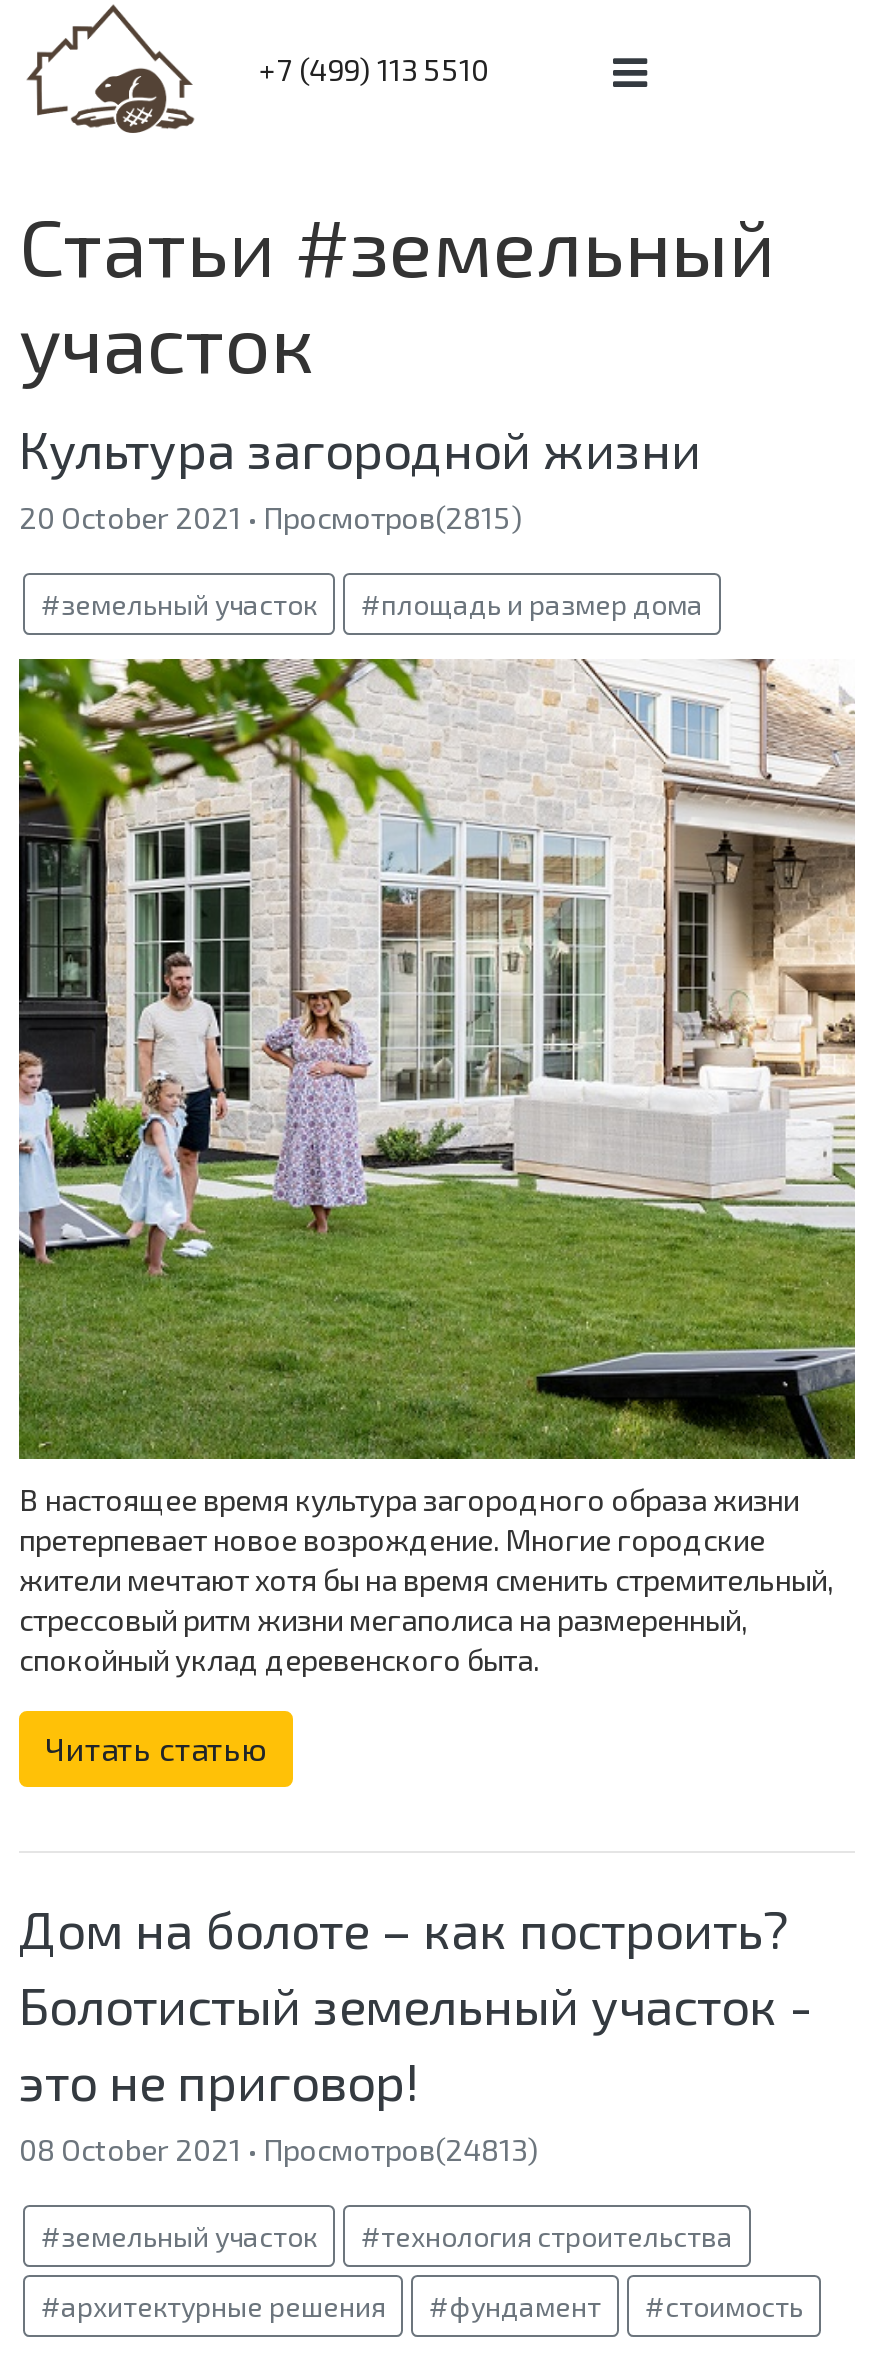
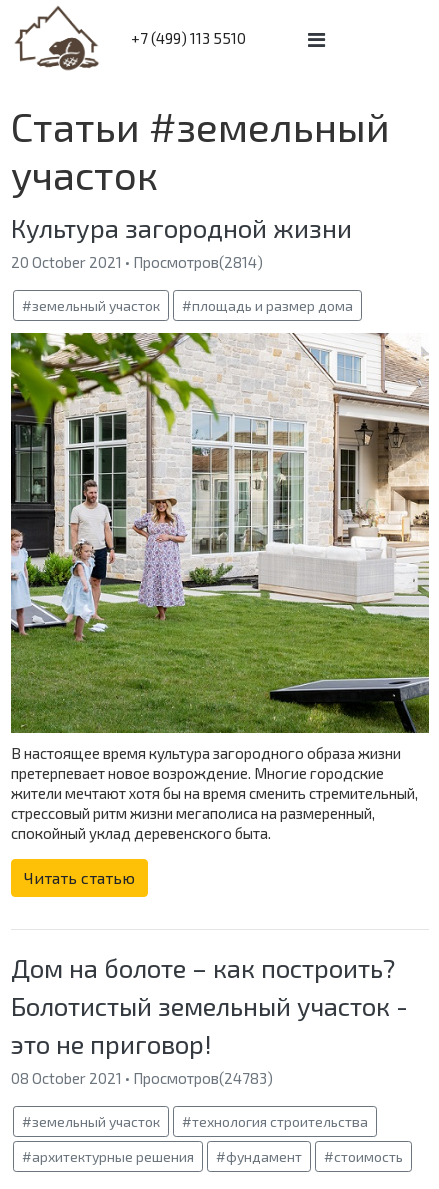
- 20 October 2021 • Просмотров(2815)
+ 20 October 2021 • Просмотров(2814)

- 08 October 2021 • Просмотров(24813)
+ 08 October 2021 • Просмотров(24783)
